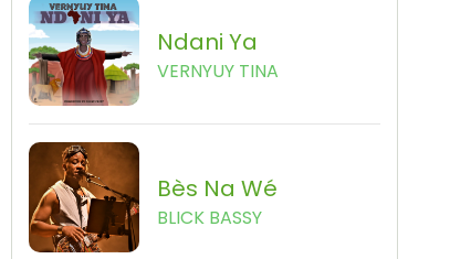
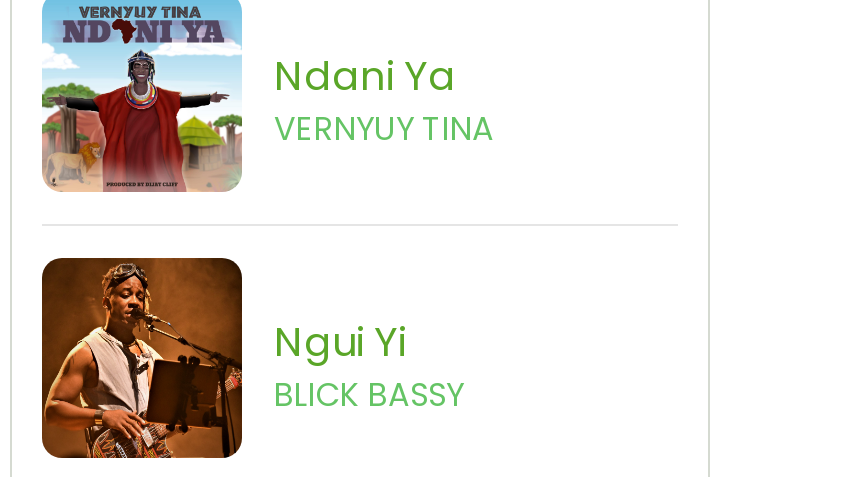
- Bès Na Wé
+ Ngui Yi
